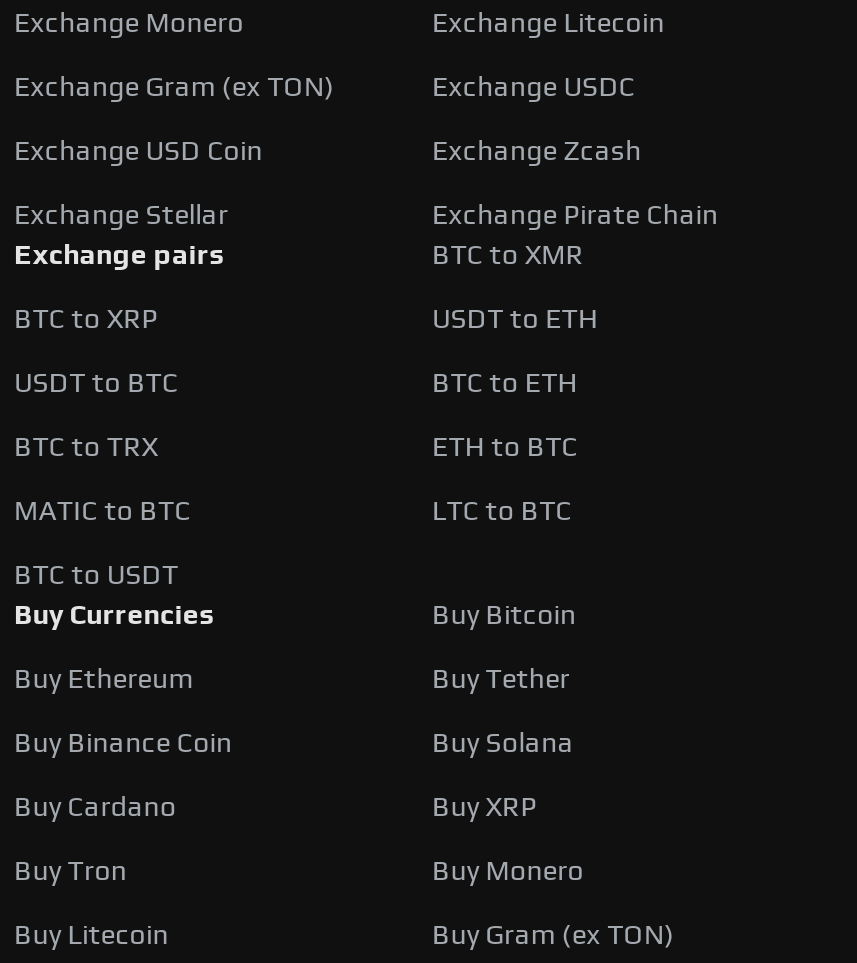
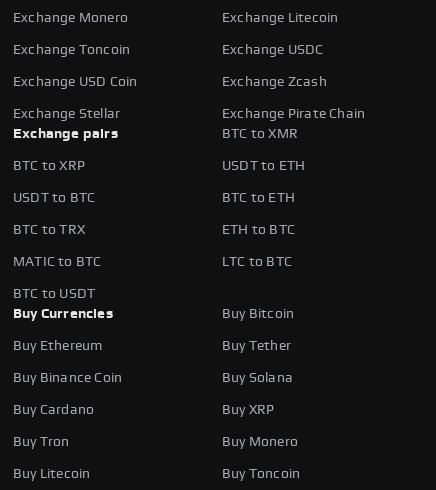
- Exchange Gram (ex TON)
+ Exchange Toncoin

- Buy Gram (ex TON)
+ Buy Toncoin
